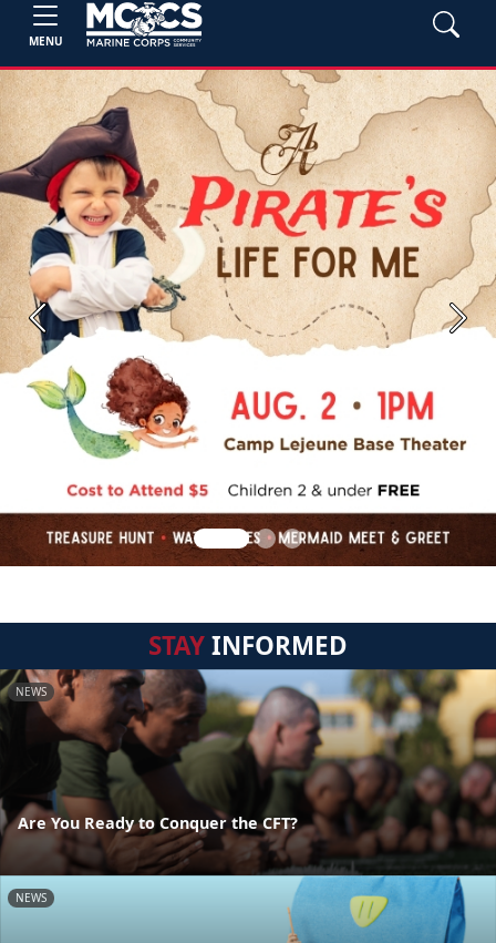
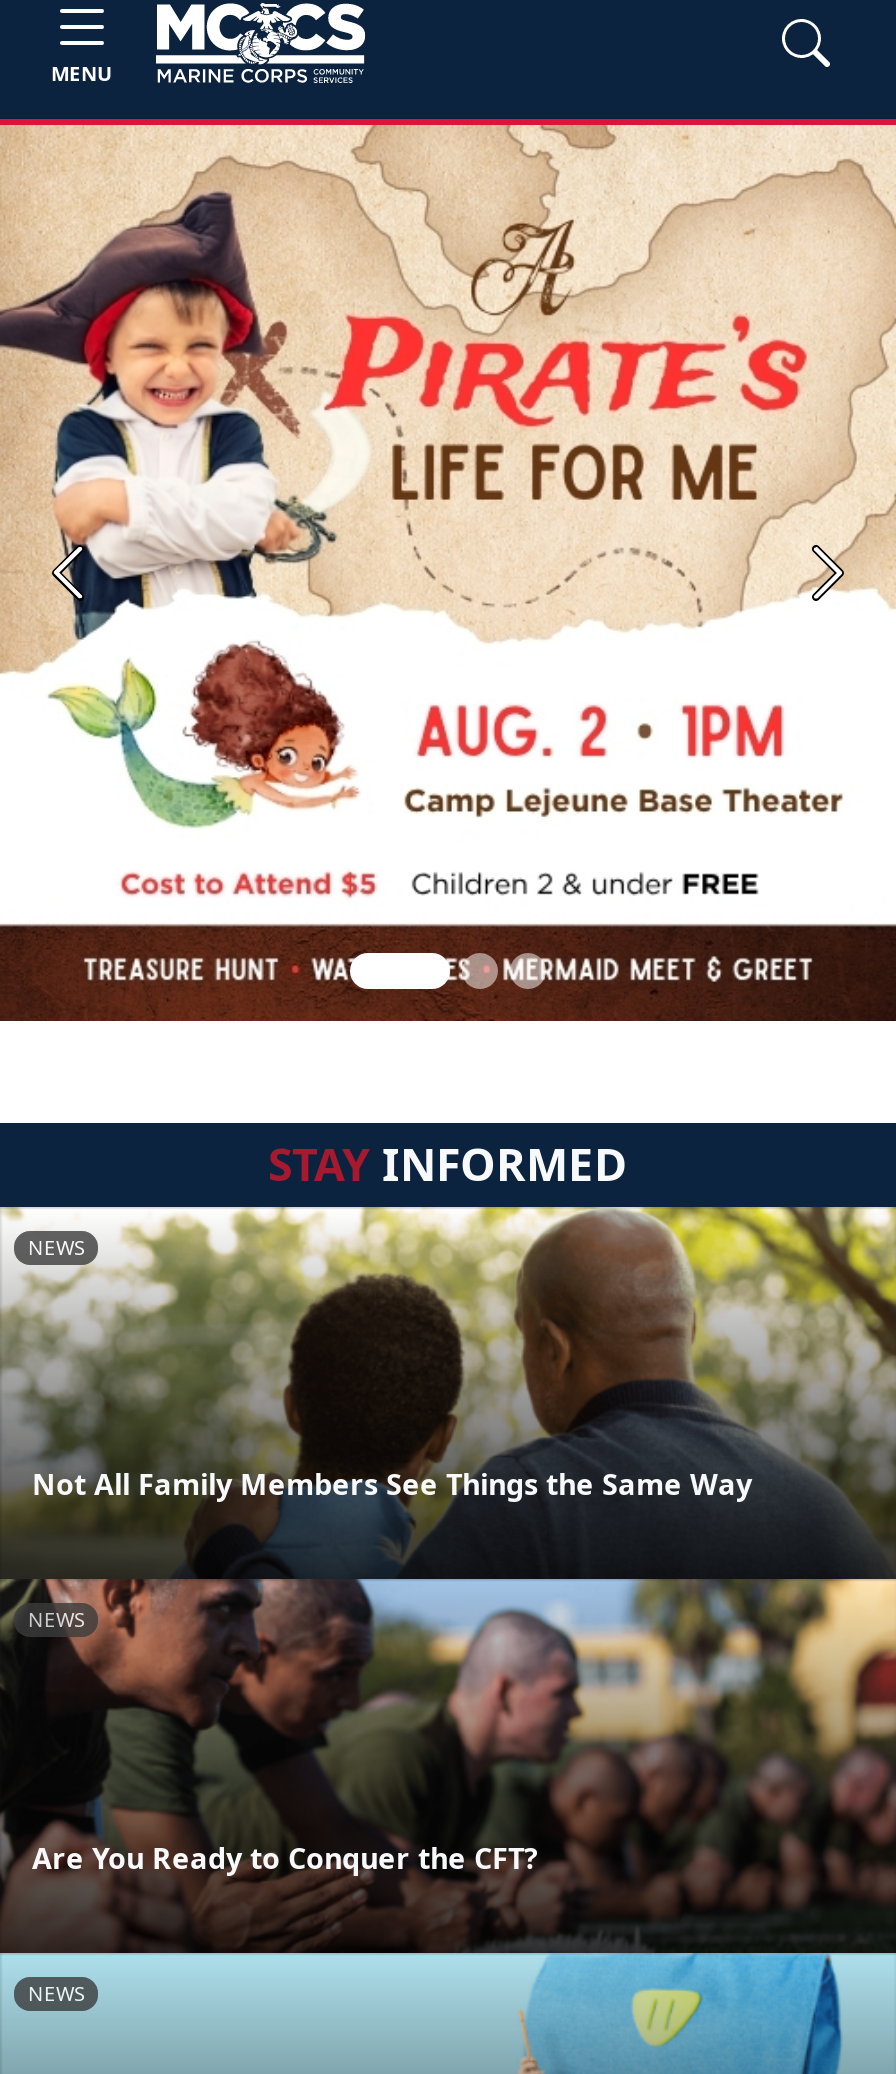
+ [image]
+ NEWS

+ Not All Family Members See Things the Same Way
